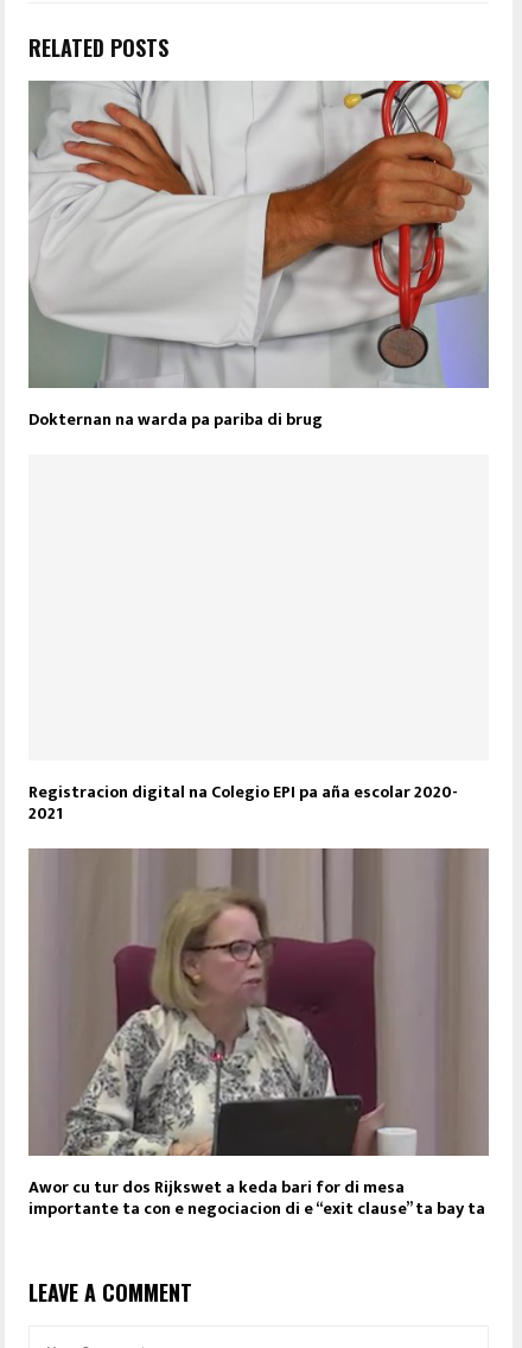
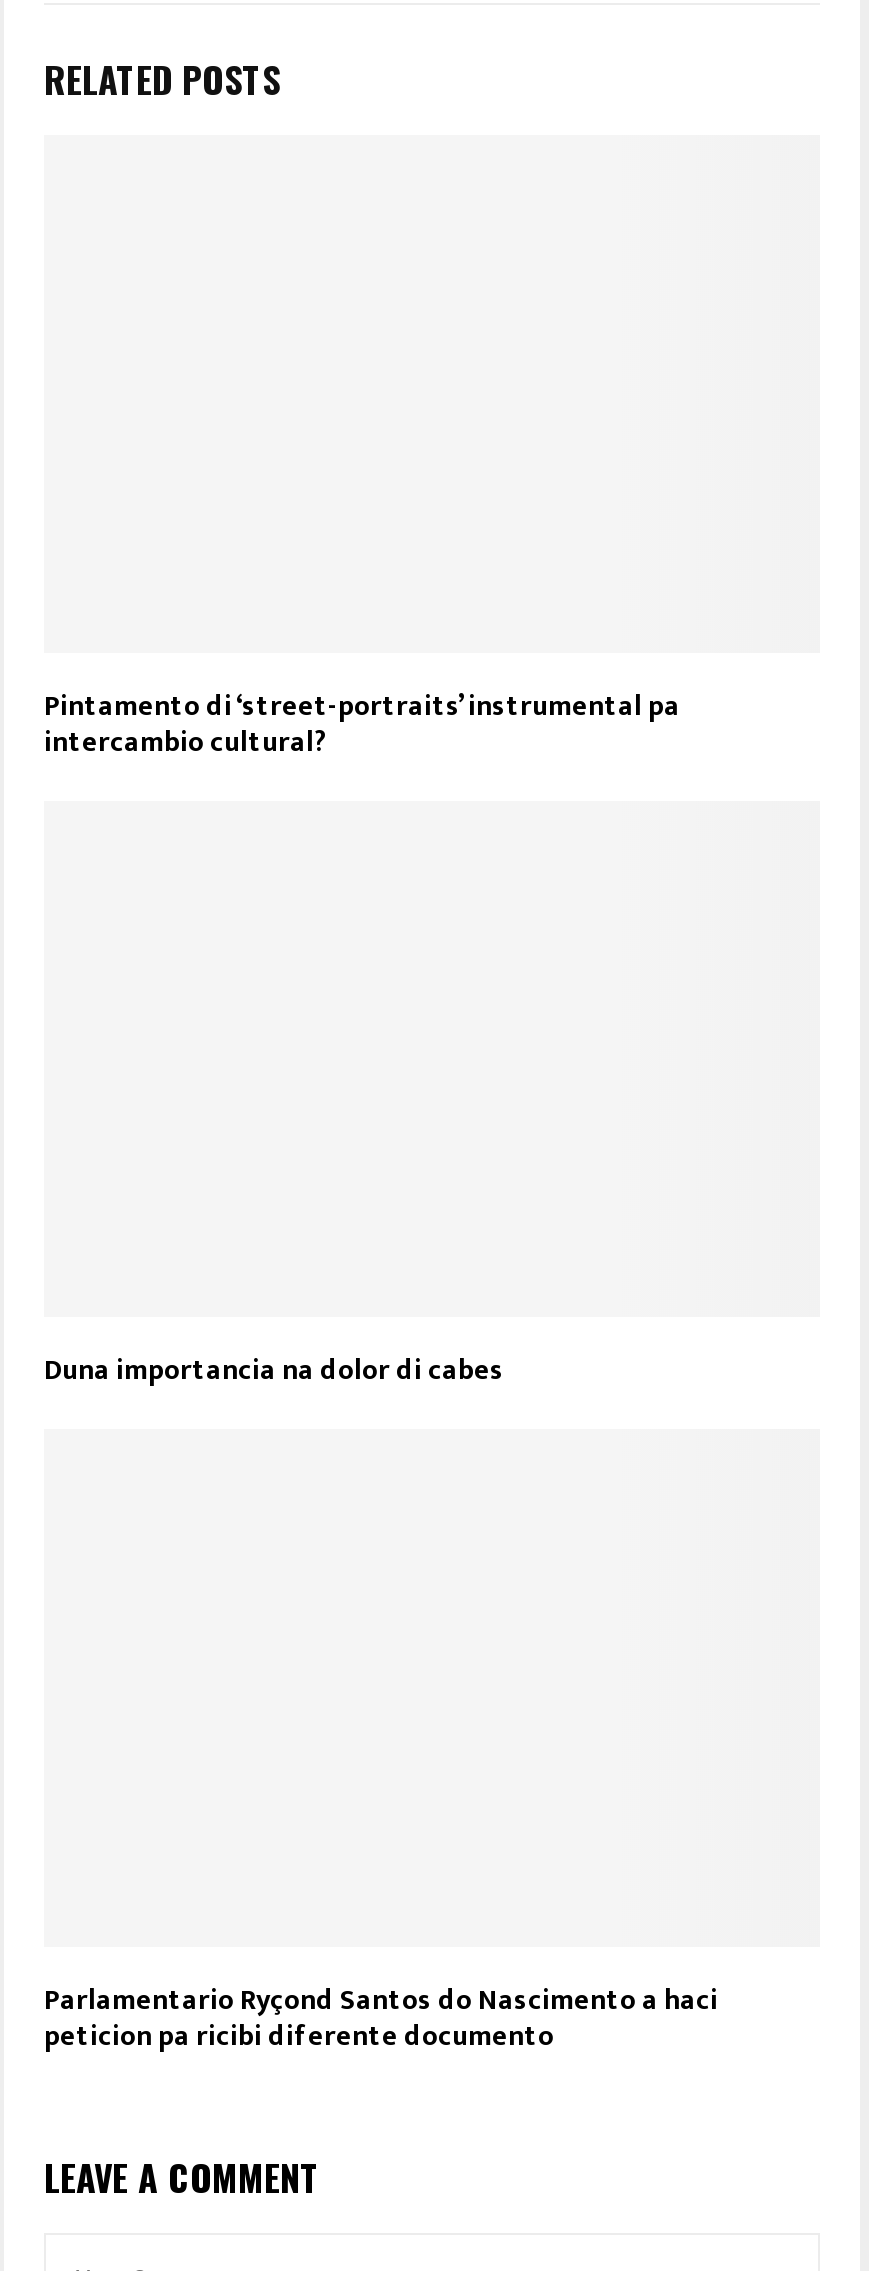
- [image]

- Dokternan na warda pa pariba di brug
+ Pintamento di ‘street-portraits’ instrumental pa
+ intercambio cultural?

- Registracion digital na Colegio EPI pa aña escolar 2020-
- 2021
+ Duna importancia na dolor di cabes

- [image]

- Awor cu tur dos Rijkswet a keda bari for di mesa
- importante ta con e negociacion di e “exit clause” ta bay ta
+ Parlamentario Ryçond Santos do Nascimento a haci
+ peticion pa ricibi diferente documento
